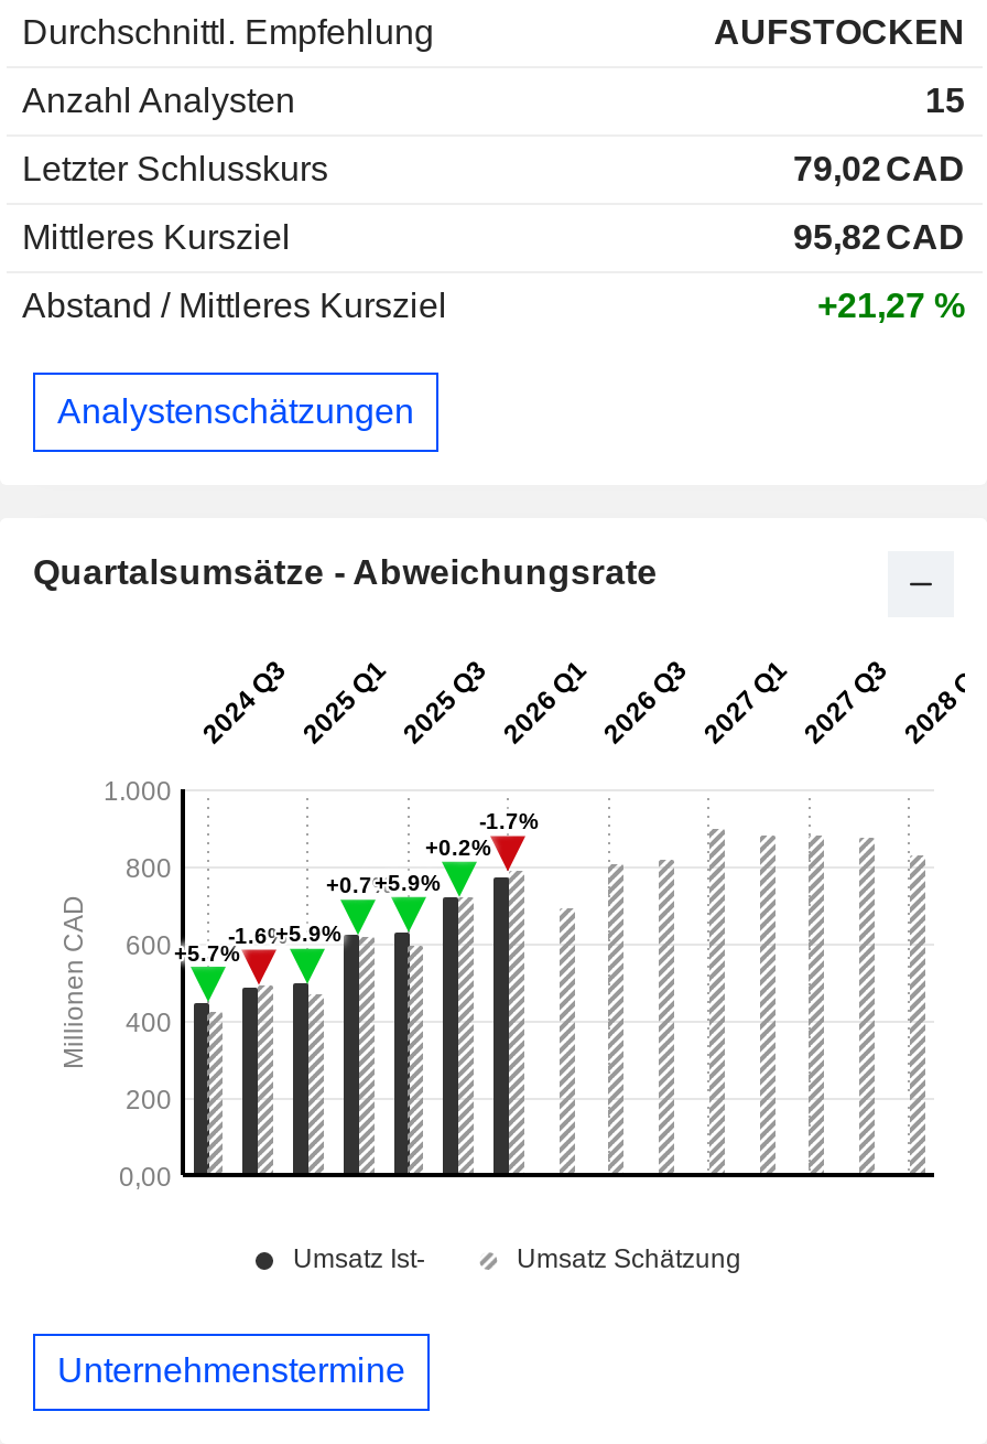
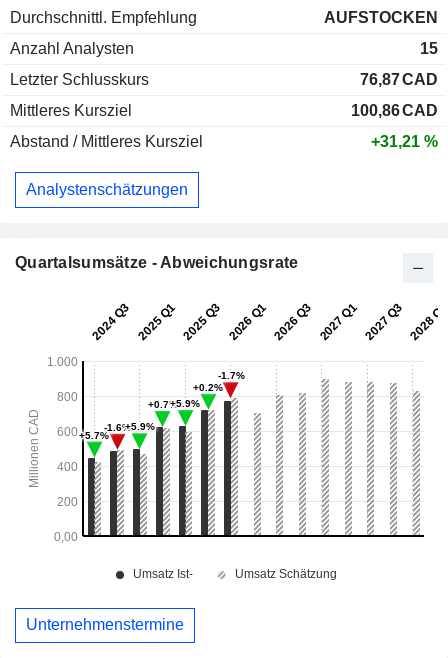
- 79,02 CAD
+ 76,87 CAD

- 95,82 CAD
+ 100,86 CAD

- +21,27 %
+ +31,21 %
